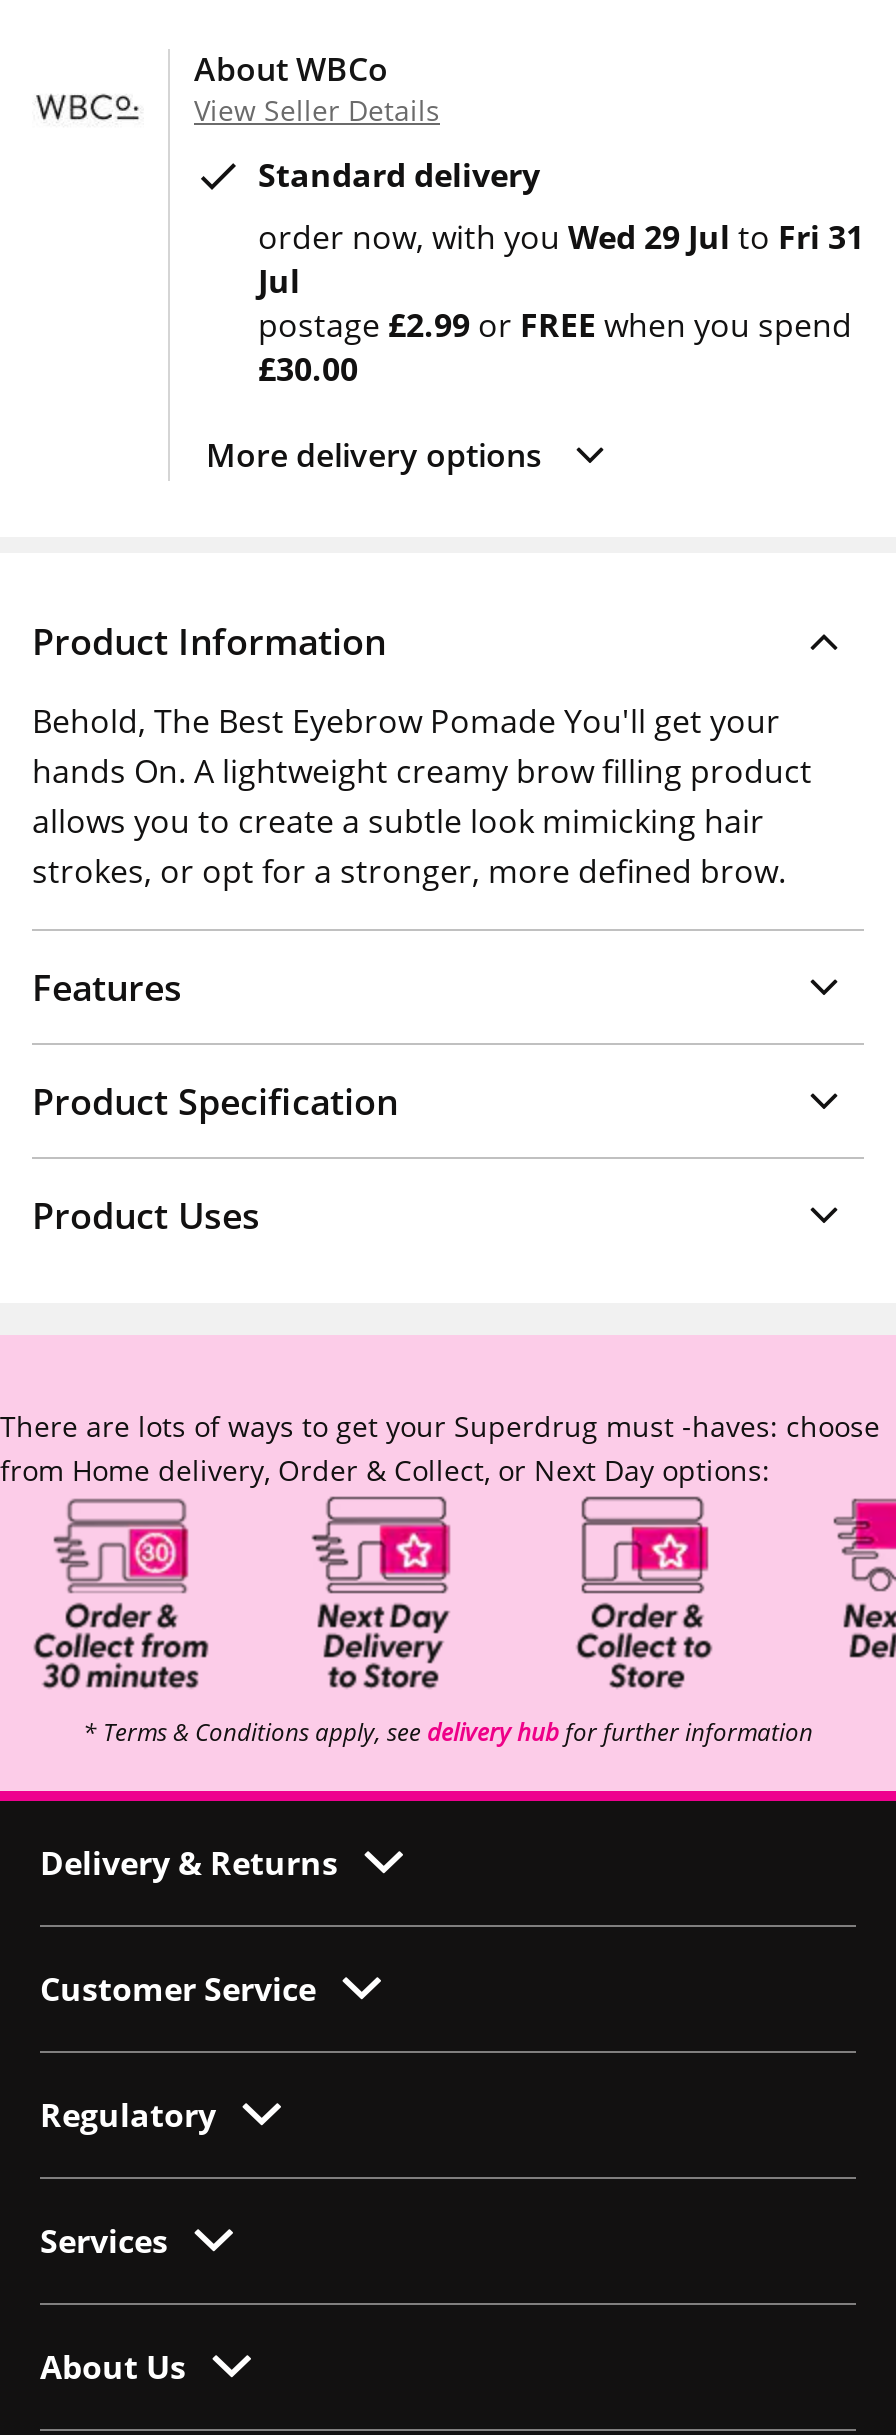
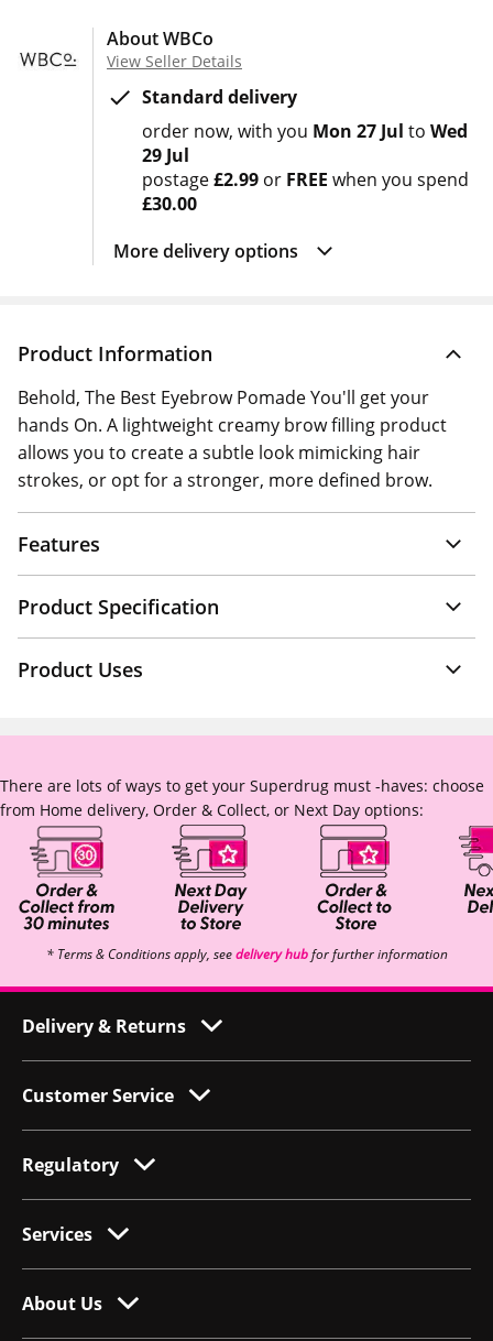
- order now with you Wed 29 Jul to Fri 31
- Jul
+ order now with you Mon 27 Jul to Wed
+ 29 Jul
